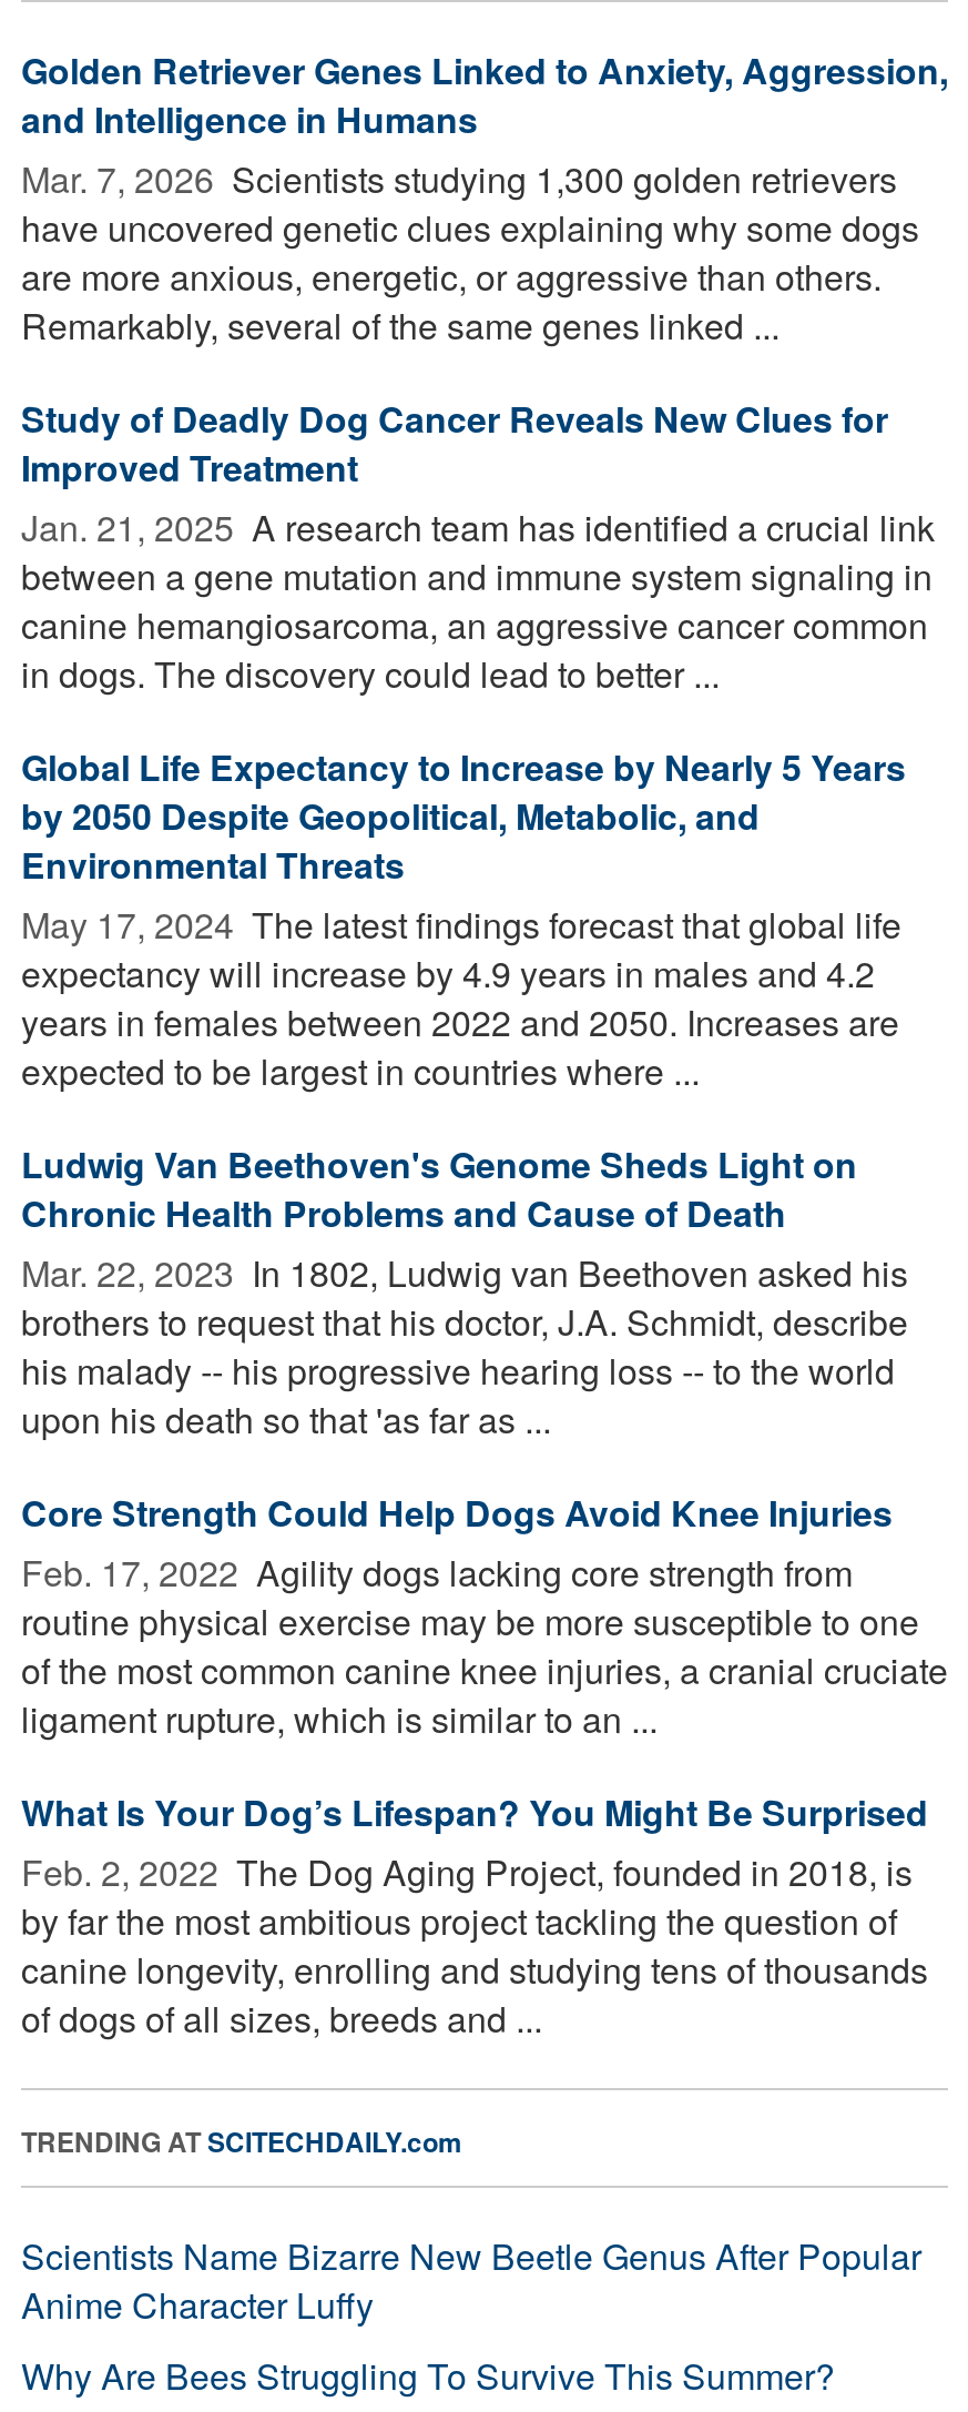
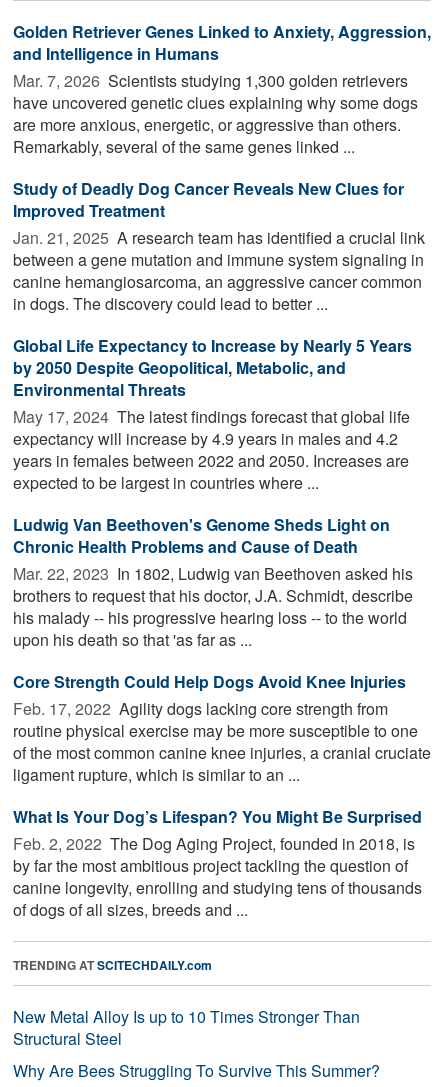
- Scientists Name Bizarre New Beetle Genus After Popular
- Anime Character Luffy
+ New Metal Alloy Is up to 10 Times Stronger Than
+ Structural Steel
